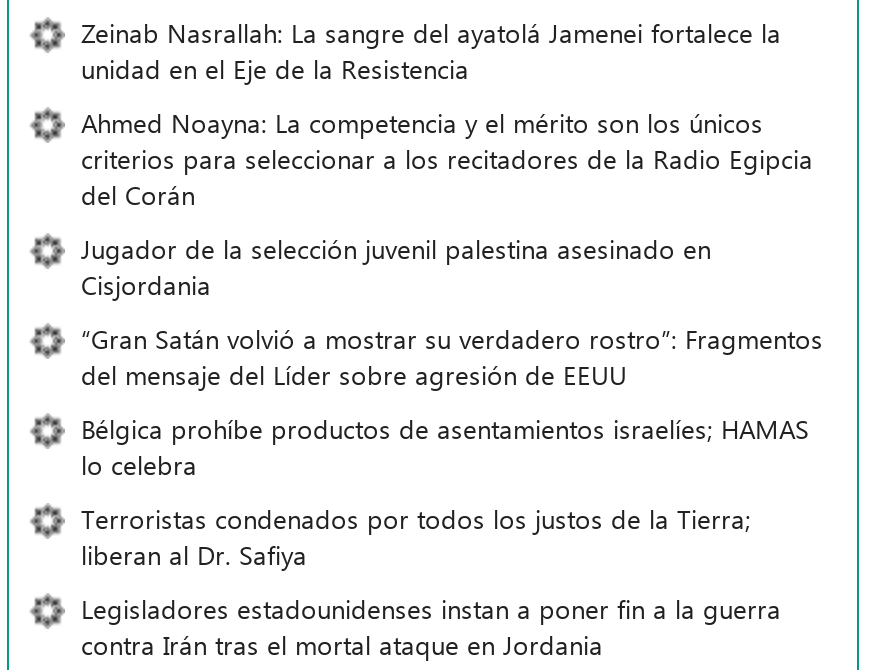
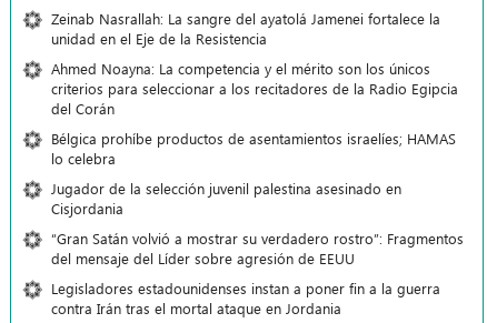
moved down: Jugador de la selección juvenil palestina asesinado en | Cisjordania | “Gran Satán volvió a mostrar su verdadero rostro”: Fragmentos | del mensaje del Líder sobre agresión de EEUU

moved up: Bélgica prohíbe productos de asentamientos israelíes; HAMAS | lo celebra

- Terroristas condenados por todos los justos de la Tierra;
- liberan al Dr. Safiya
